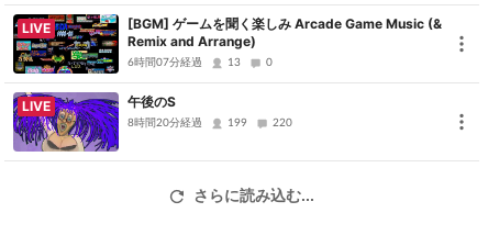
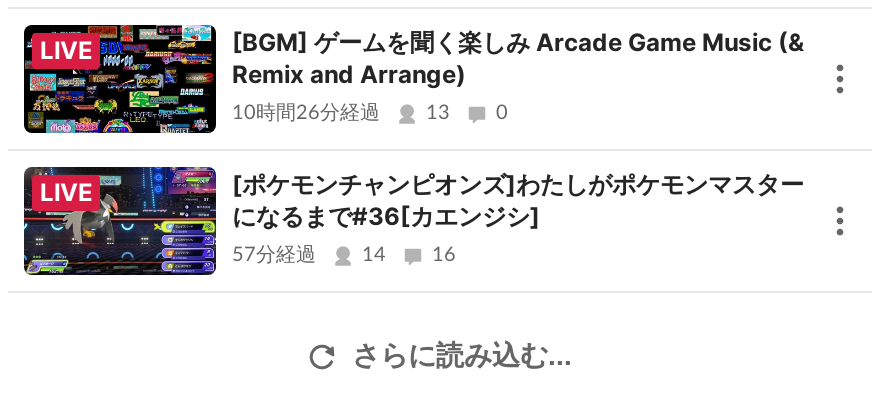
- 6時間07分経過
+ 10時間26分経過

- [image]
- 午後のS
+ [image]
+ [ポケモンチャンピオンズ]わたしがポケモンマスター
+ になるまで#36[カエンジシ]

- 8時間20分経過
- 199
- 220
+ 57分経過
+ 14
+ 16
